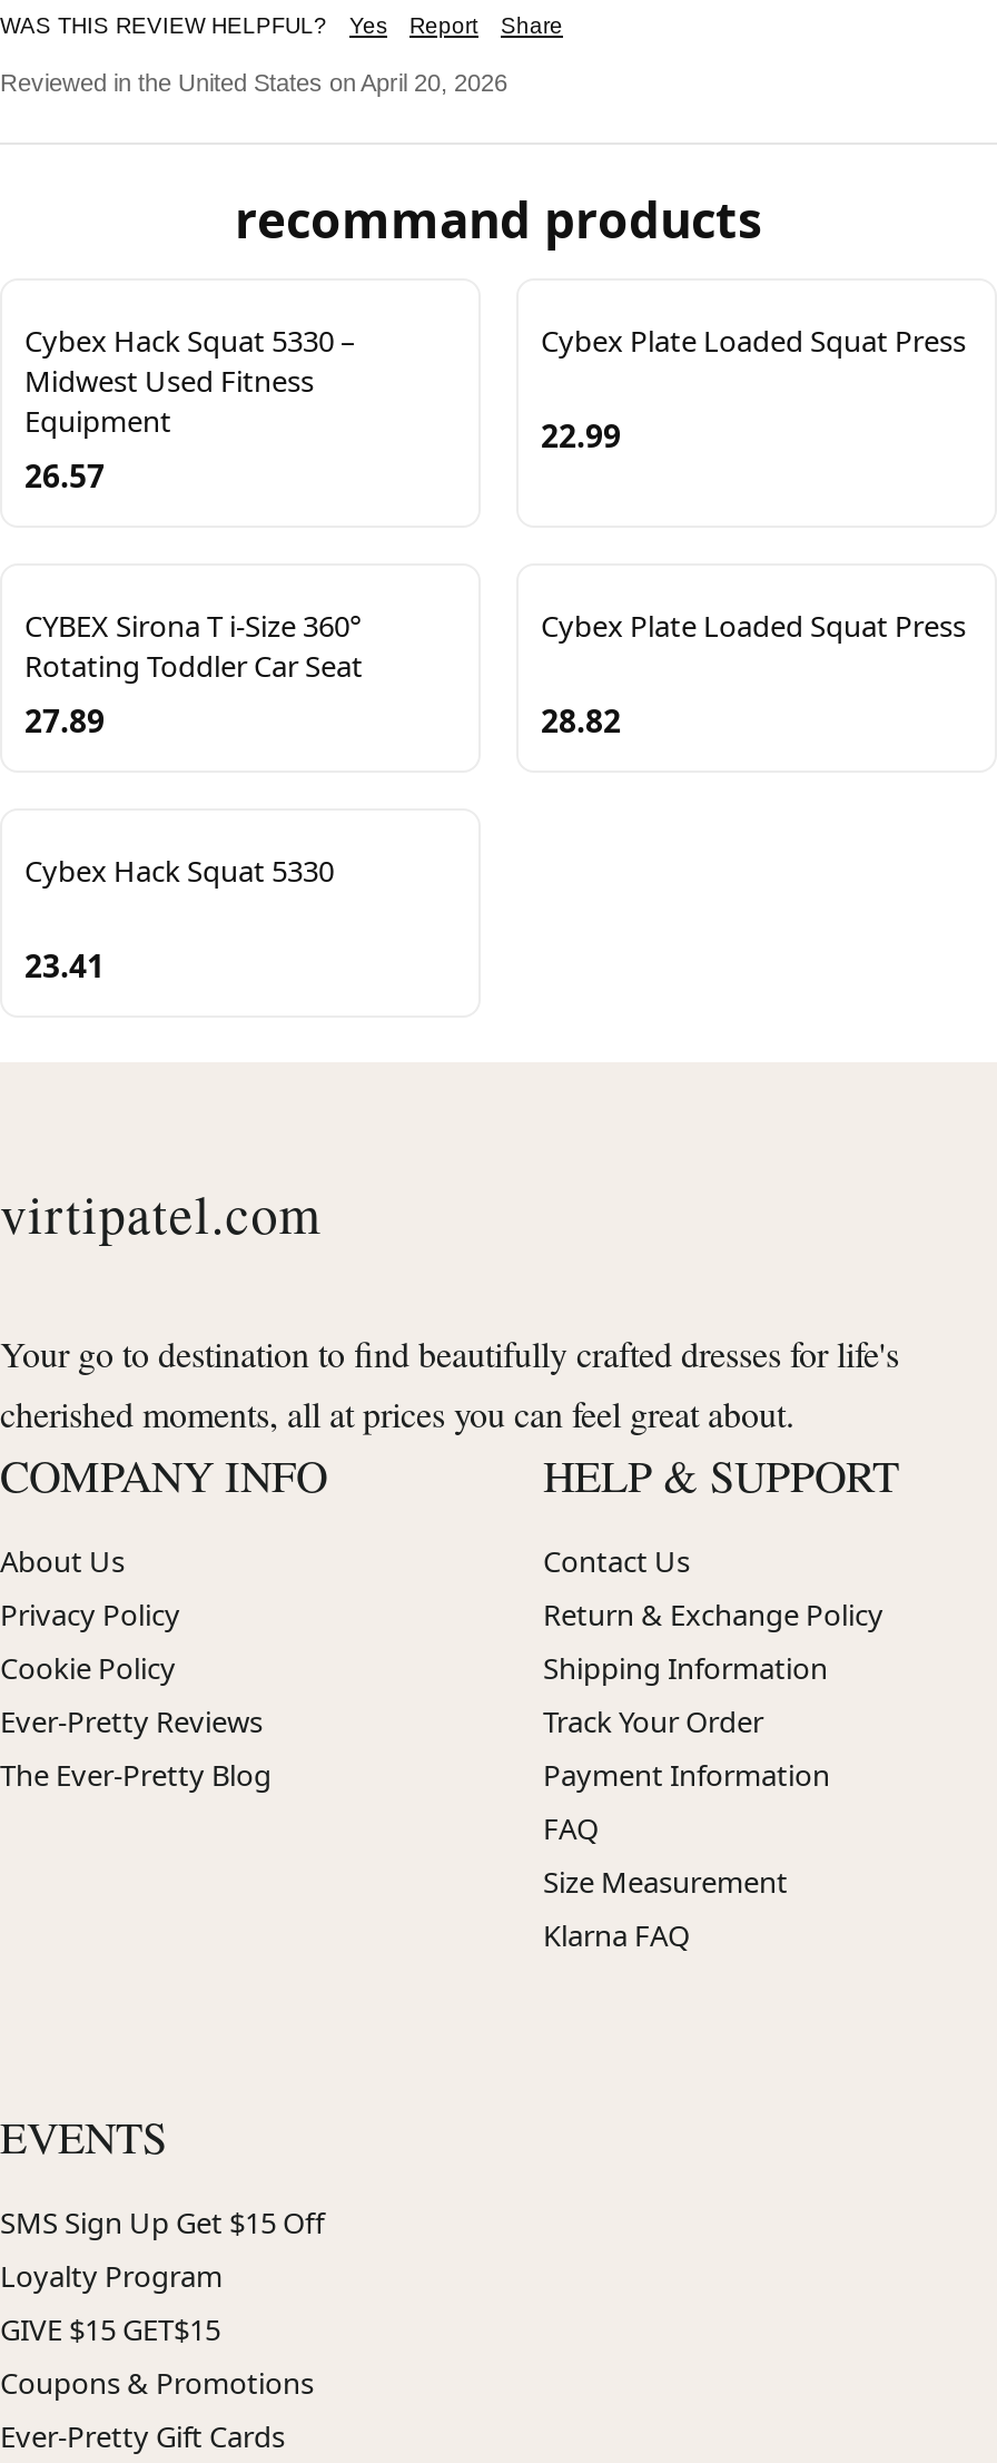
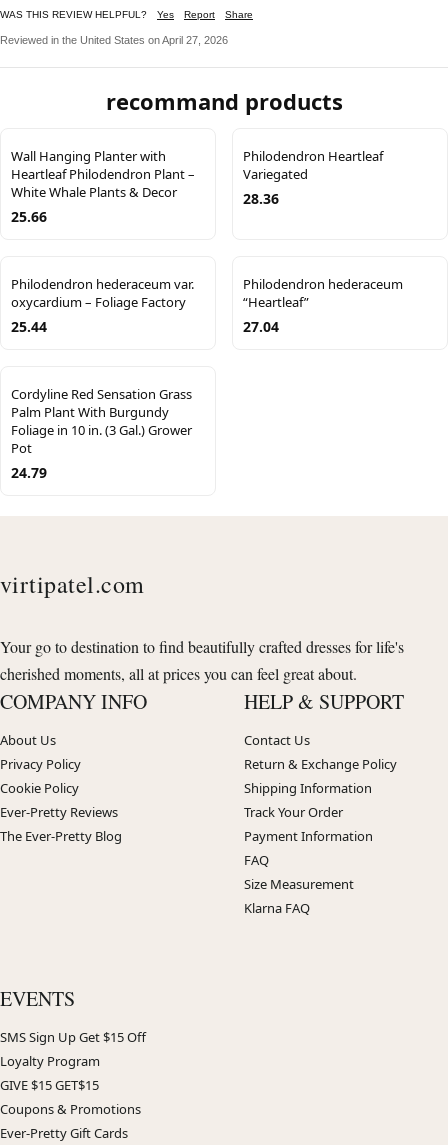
- Reviewed in the United States on April 20, 2026
+ Reviewed in the United States on April 27, 2026

- Cybex Hack Squat 5330 –
- Midwest Used Fitness
- Equipment
- 26.57
+ Wall Hanging Planter with
+ Heartleaf Philodendron Plant –
+ White Whale Plants & Decor
+ 25.66

- Cybex Plate Loaded Squat Press
- 22.99
+ Philodendron Heartleaf
+ Variegated
+ 28.36

- CYBEX Sirona T i-Size 360°
- Rotating Toddler Car Seat
- 27.89
+ Philodendron hederaceum var.
+ oxycardium – Foliage Factory
+ 25.44

- Cybex Plate Loaded Squat Press
- 28.82
+ Philodendron hederaceum
+ “Heartleaf”
+ 27.04

- Cybex Hack Squat 5330
- 23.41
+ Cordyline Red Sensation Grass
+ Palm Plant With Burgundy
+ Foliage in 10 in. (3 Gal.) Grower
+ Pot
+ 24.79
